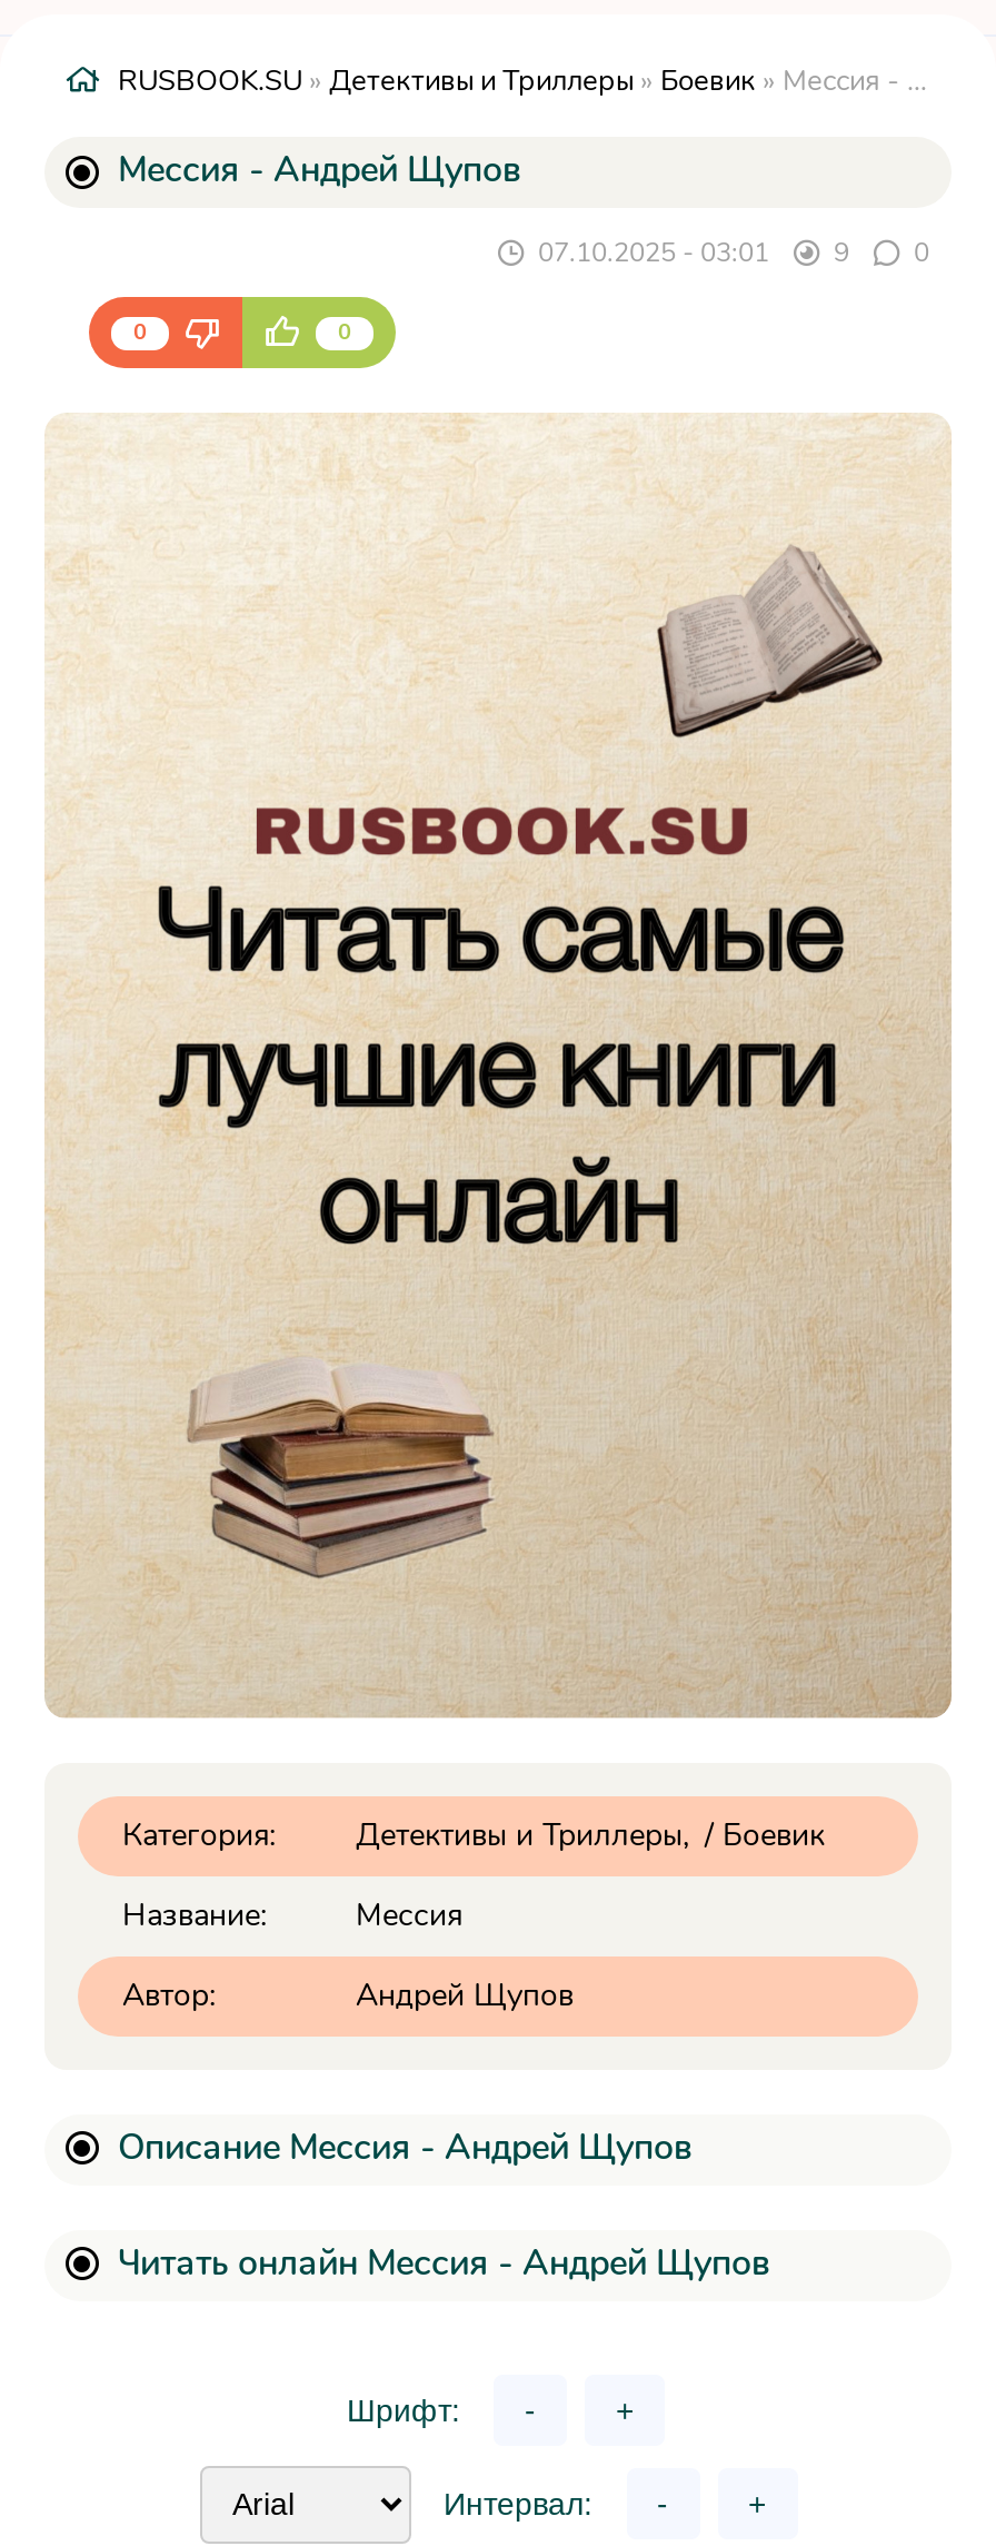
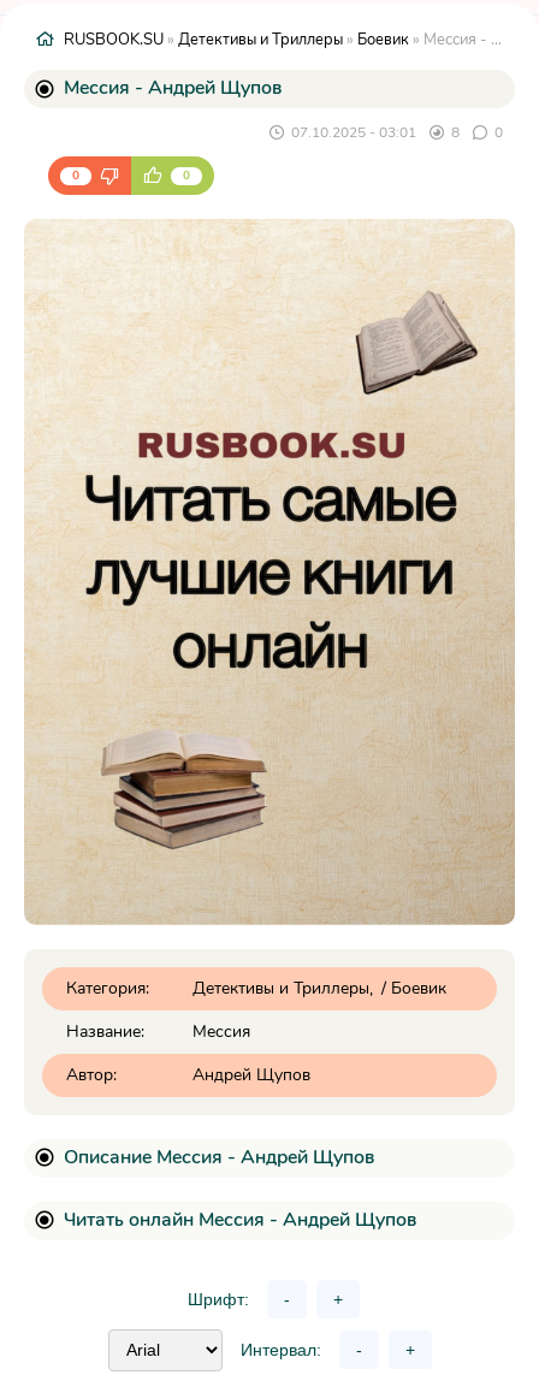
- 07.10.2025 - 03:01 9 0
+ 07.10.2025 - 03:01 8 0
